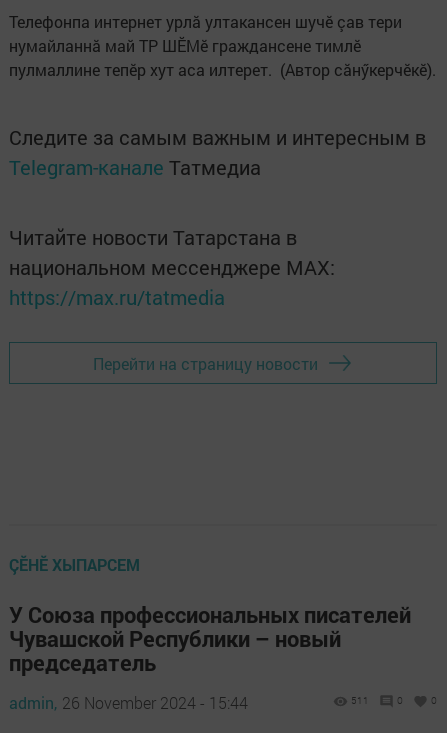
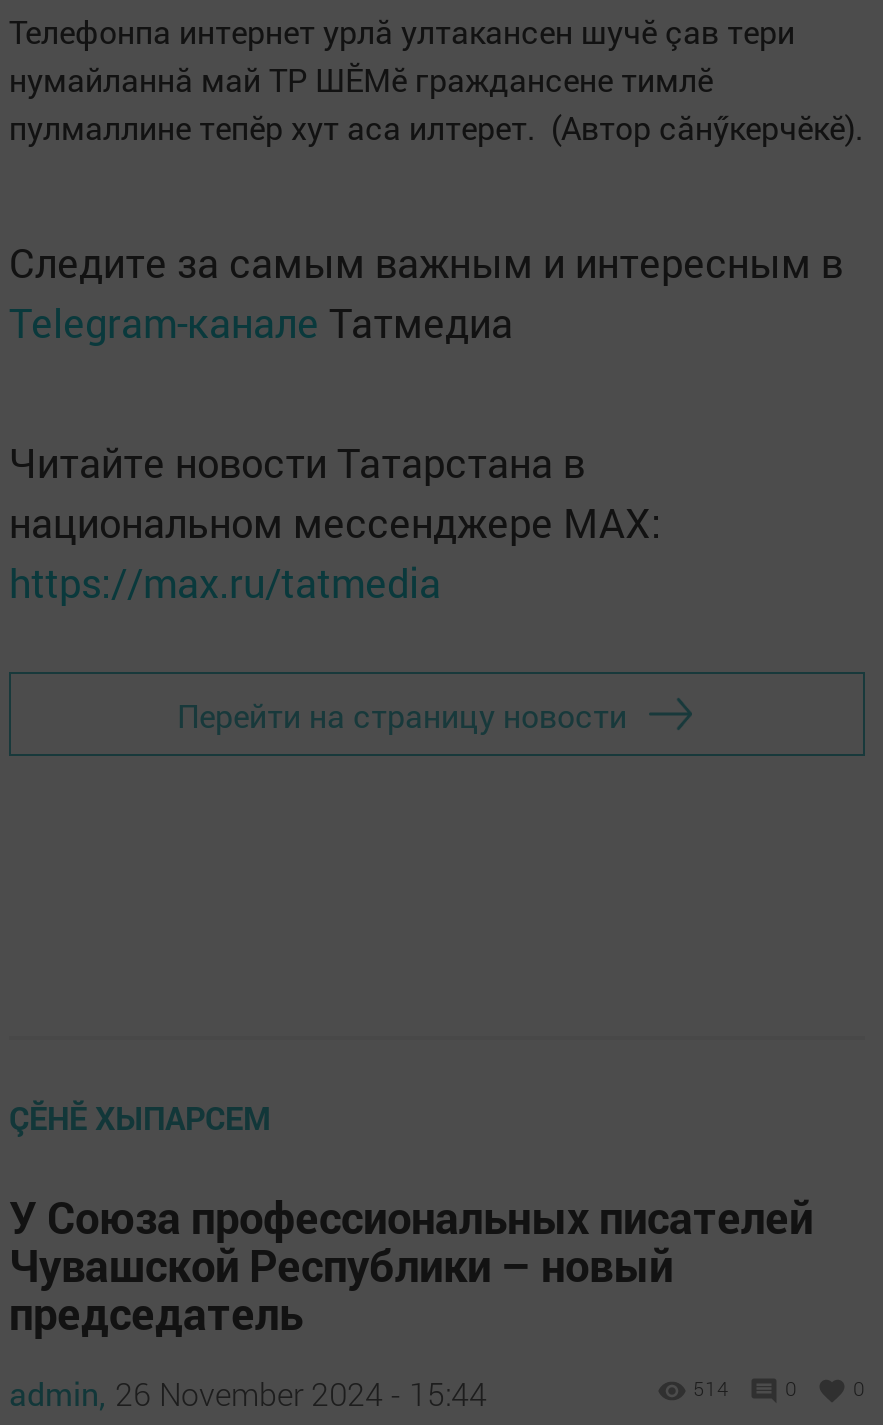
- 511
+ 514
